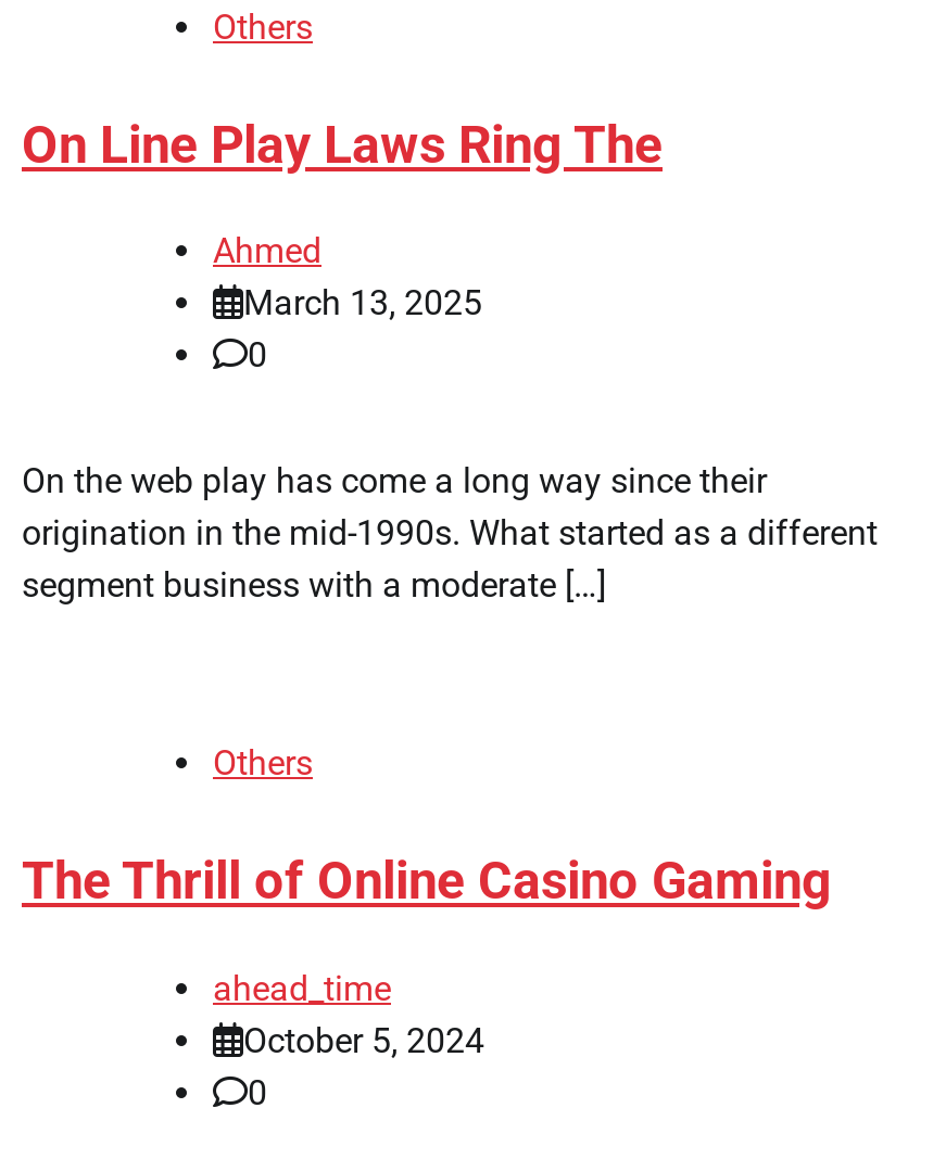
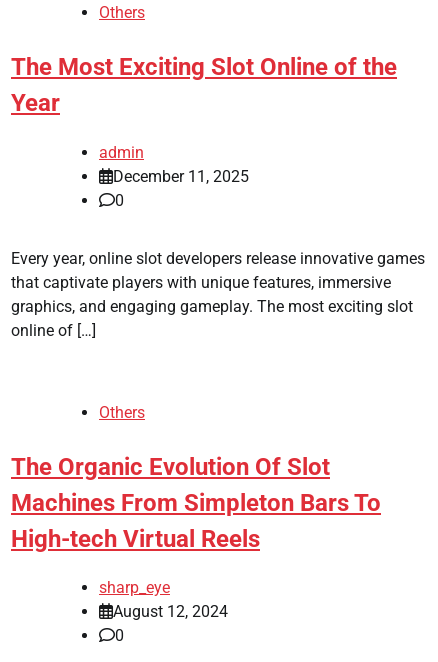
- On Line Play Laws Ring The
+ The Most Exciting Slot Online of the
+ Year

- Ahmed
- March 13, 2025
+ admin
+ December 11, 2025

- On the web play has come a long way since their
- origination in the mid-1990s. What started as a different
- segment business with a moderate […]
+ Every year, online slot developers release innovative games
+ that captivate players with unique features, immersive
+ graphics, and engaging gameplay. The most exciting slot
+ online of […]

- The Thrill of Online Casino Gaming
+ The Organic Evolution Of Slot
+ Machines From Simpleton Bars To
+ High-tech Virtual Reels

- ahead_time
- October 5, 2024
+ sharp_eye
+ August 12, 2024
